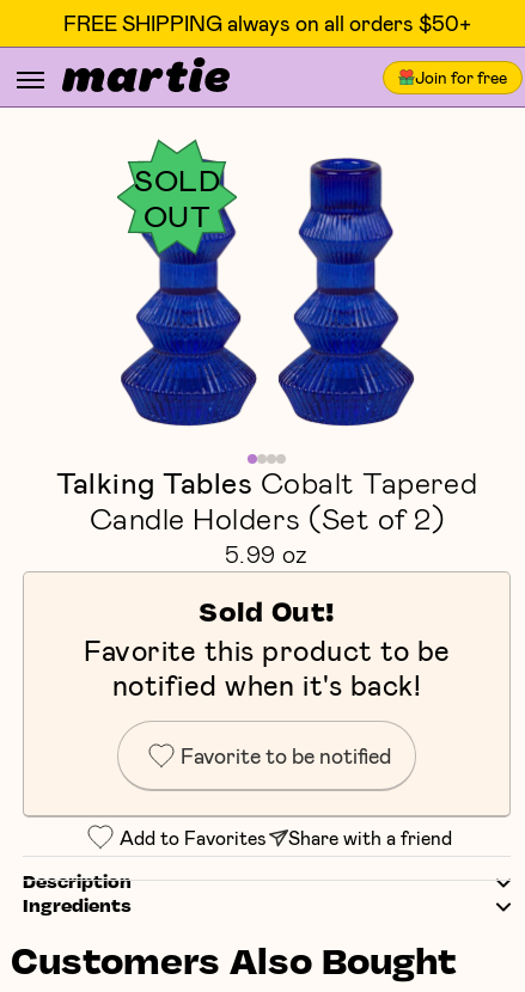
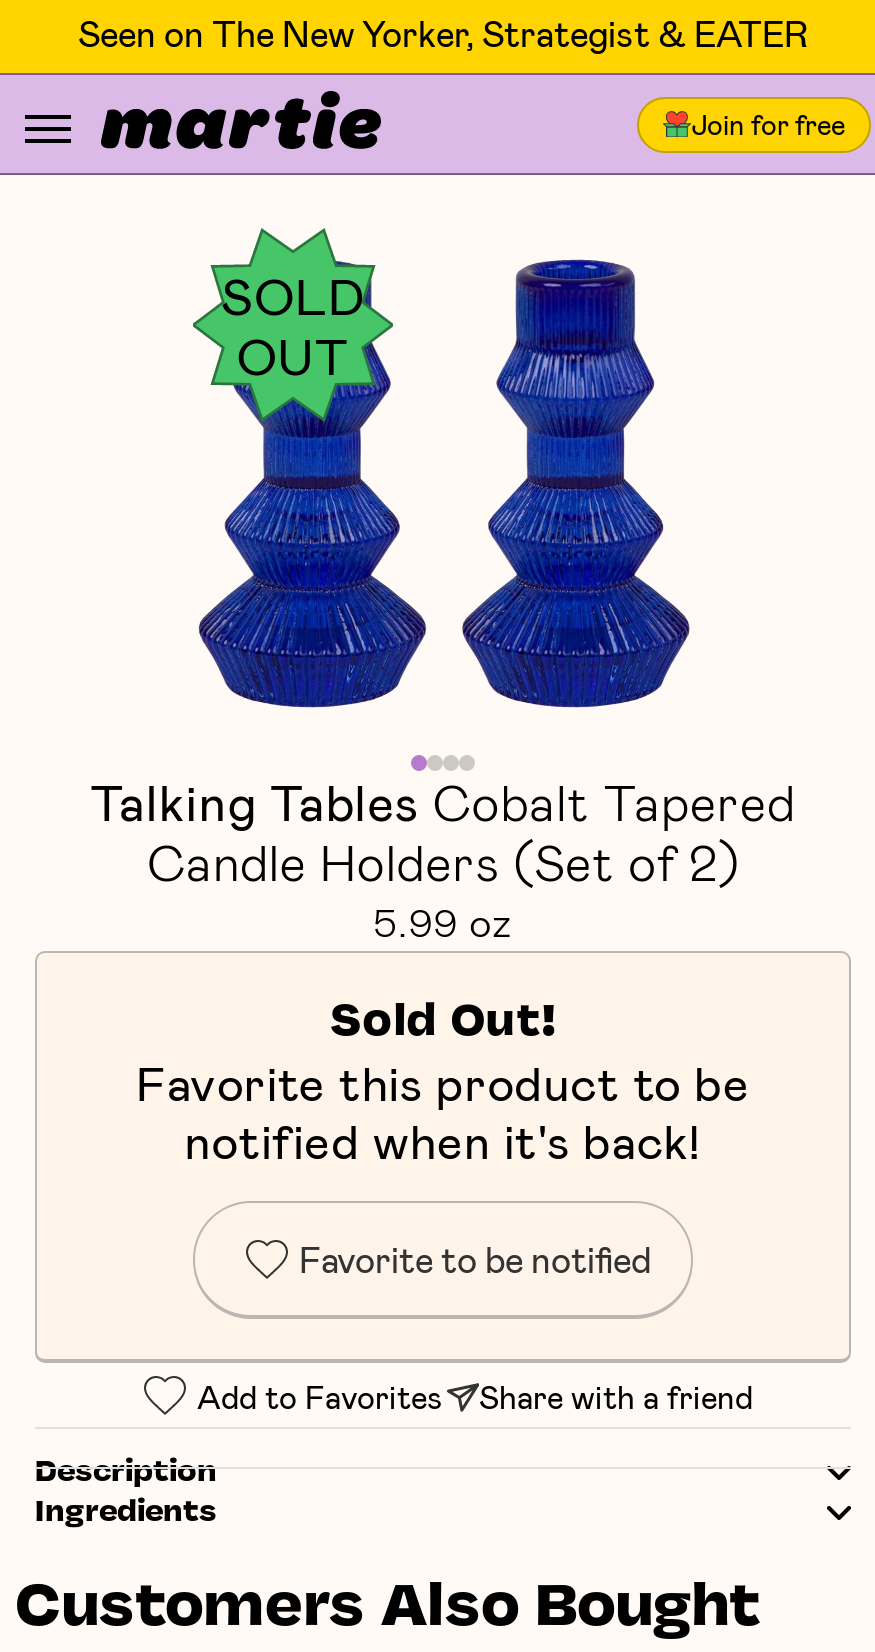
- FREE SHIPPING always on all orders $50+
+ Seen on The New Yorker, Strategist & EATER
